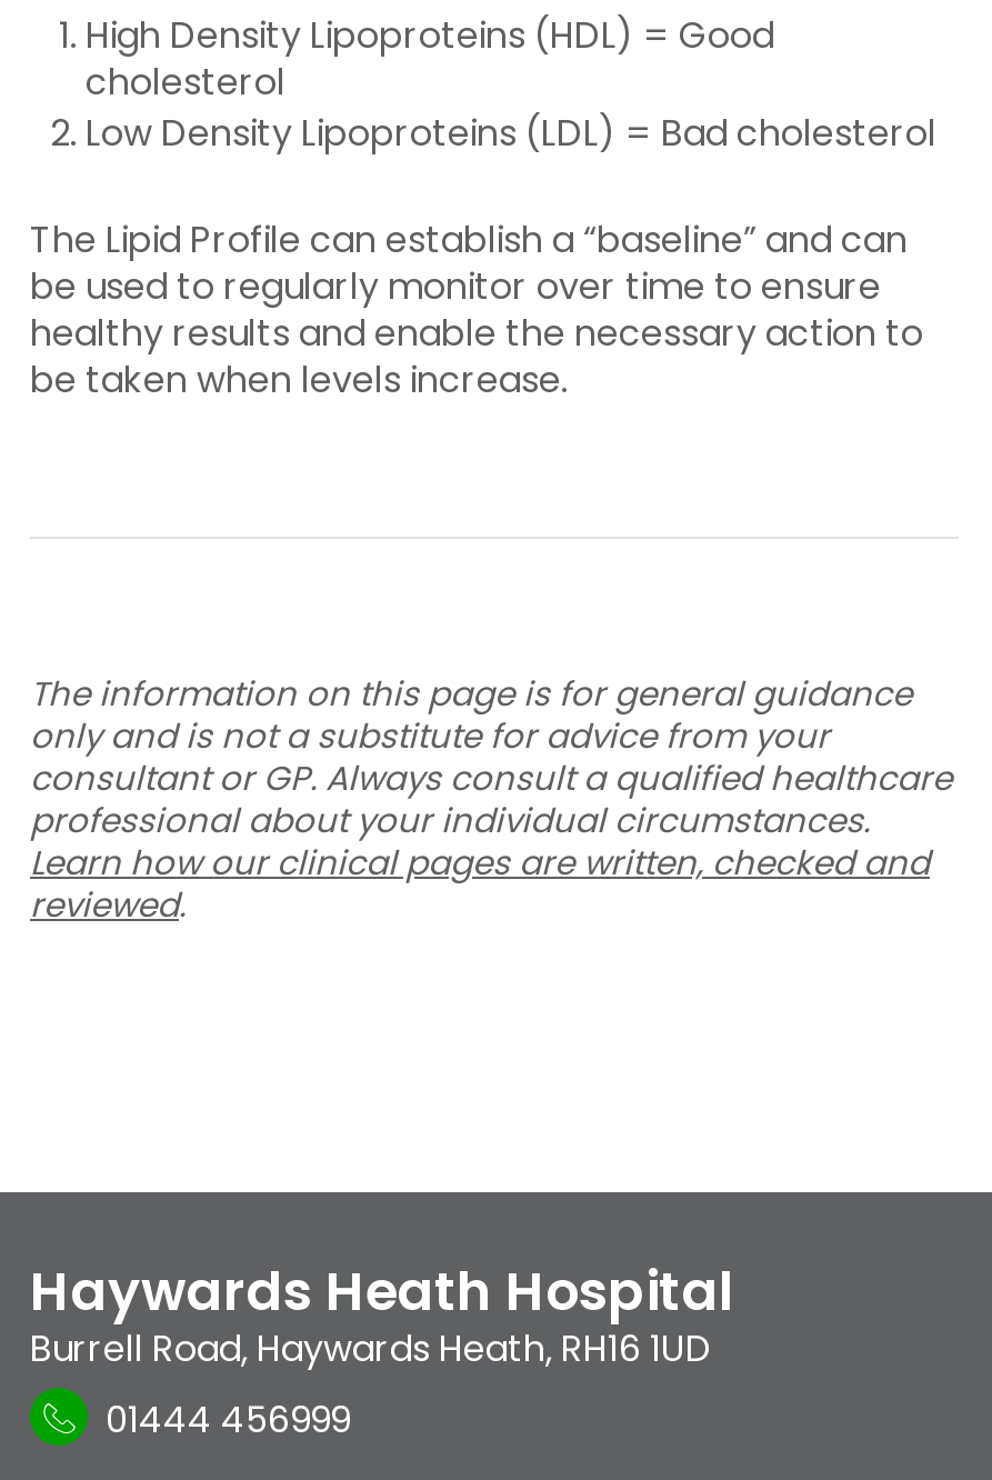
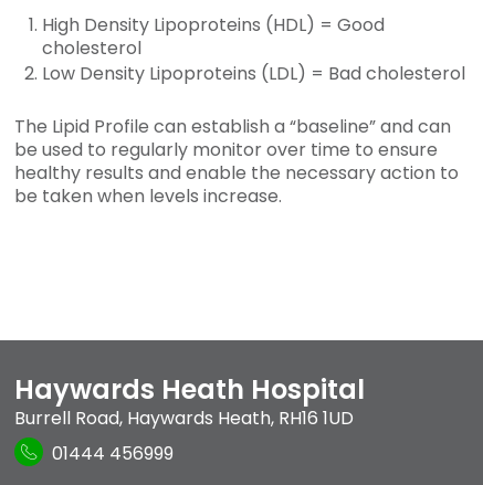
- The information on this page is for general guidance
- only and is not a substitute for advice from your
- consultant or GP. Always consult a qualified healthcare
- professional about your individual circumstances.
- Learn how our clinical pages are written, checked and
- reviewed.
